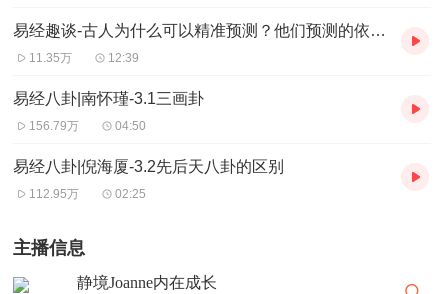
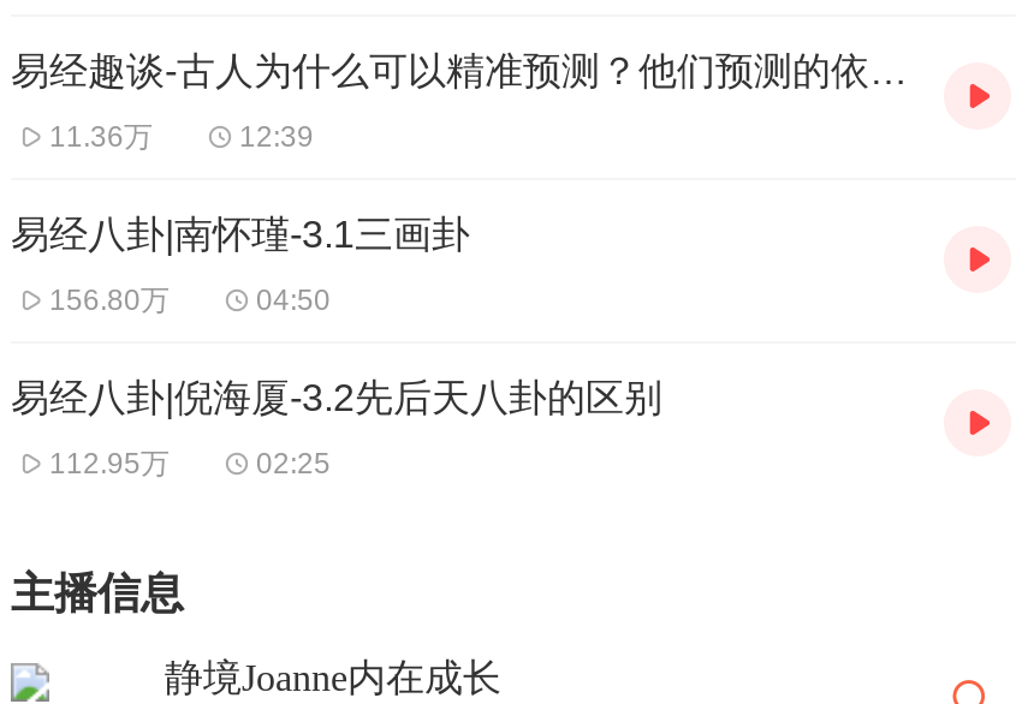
- 11.35万
+ 11.36万

- 156.79万
+ 156.80万
